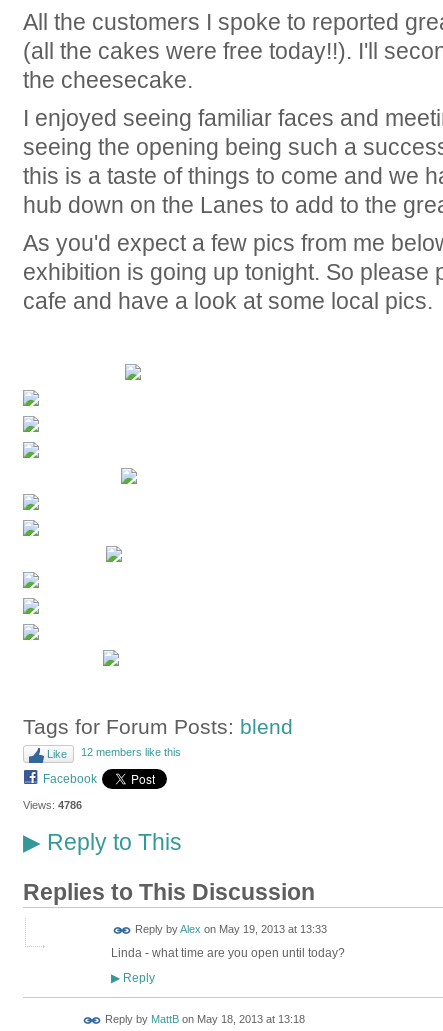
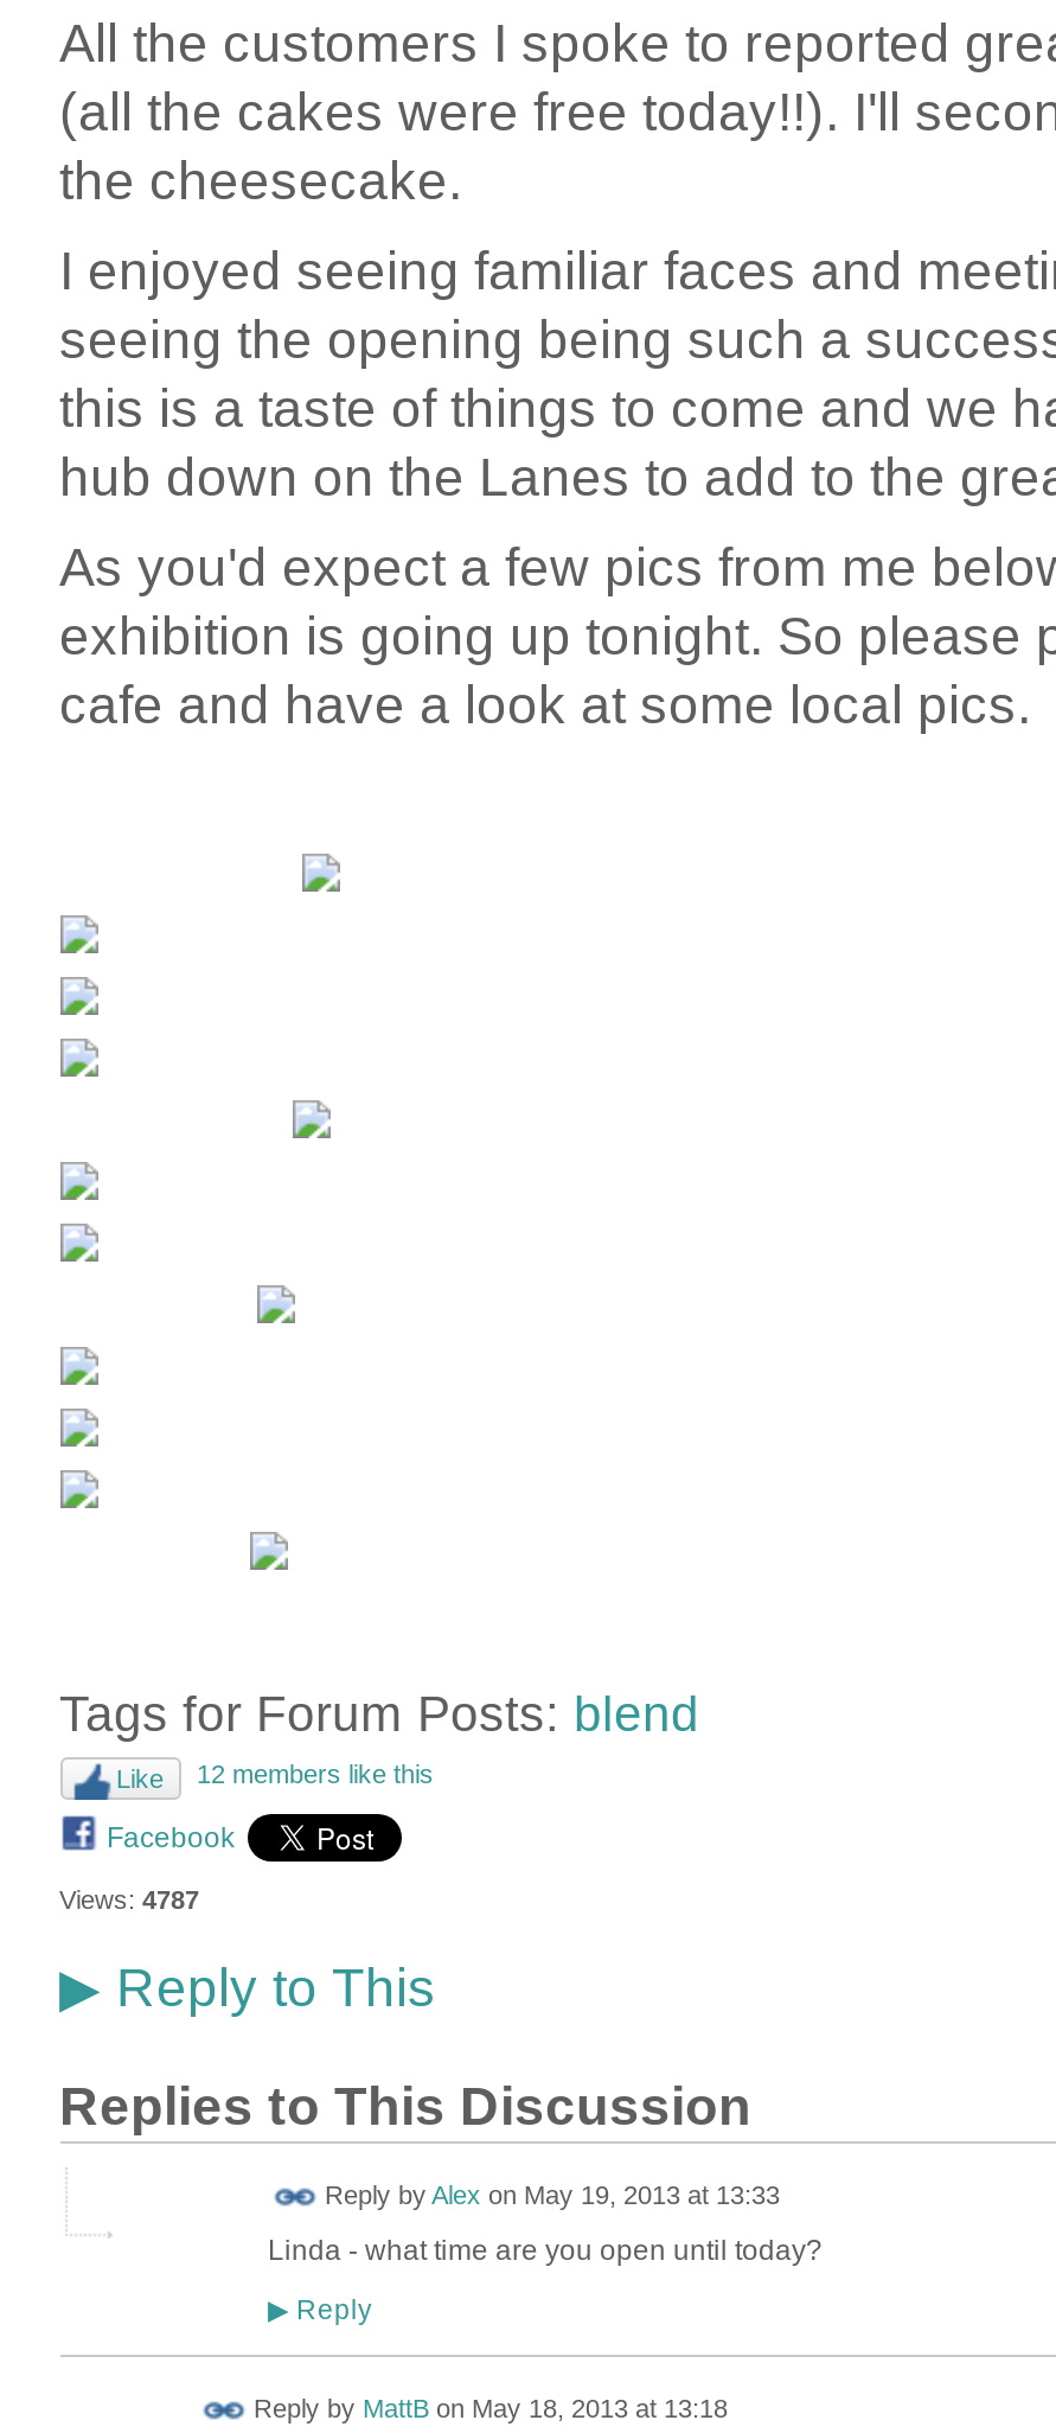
- Views: 4786
+ Views: 4787
